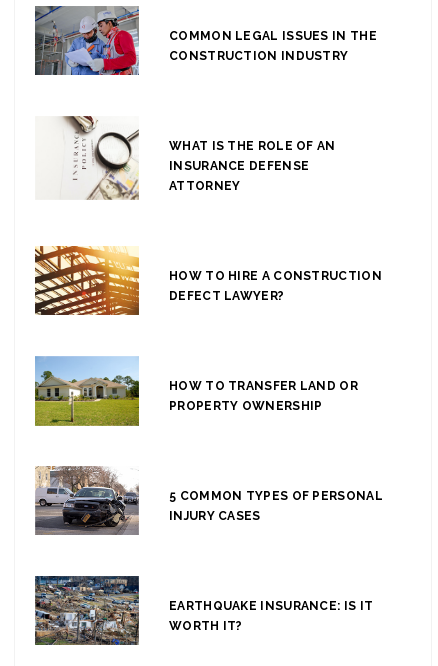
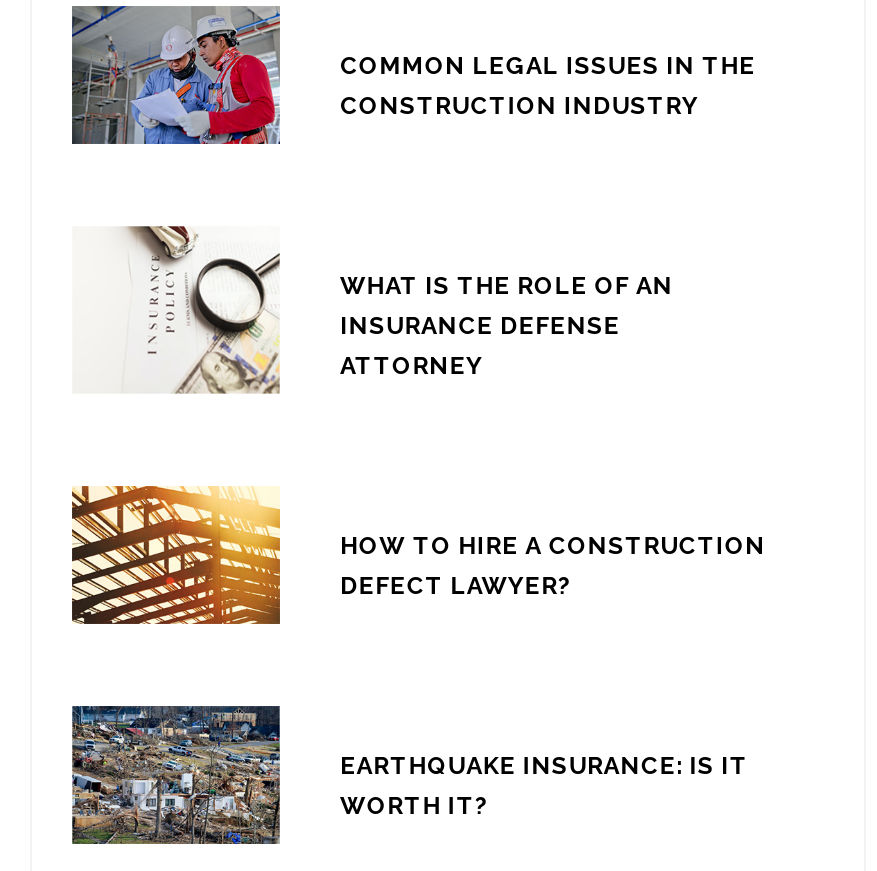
- [image]
- HOW TO TRANSFER LAND OR
- PROPERTY OWNERSHIP

- [image]
- 5 COMMON TYPES OF PERSONAL
- INJURY CASES
